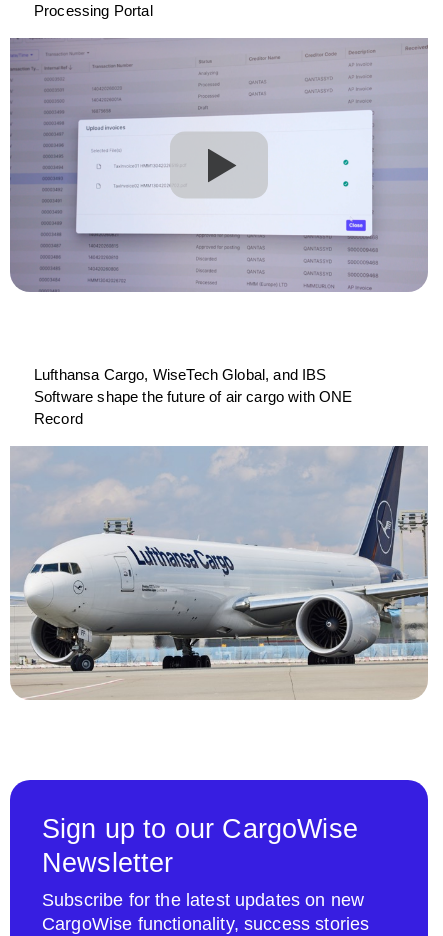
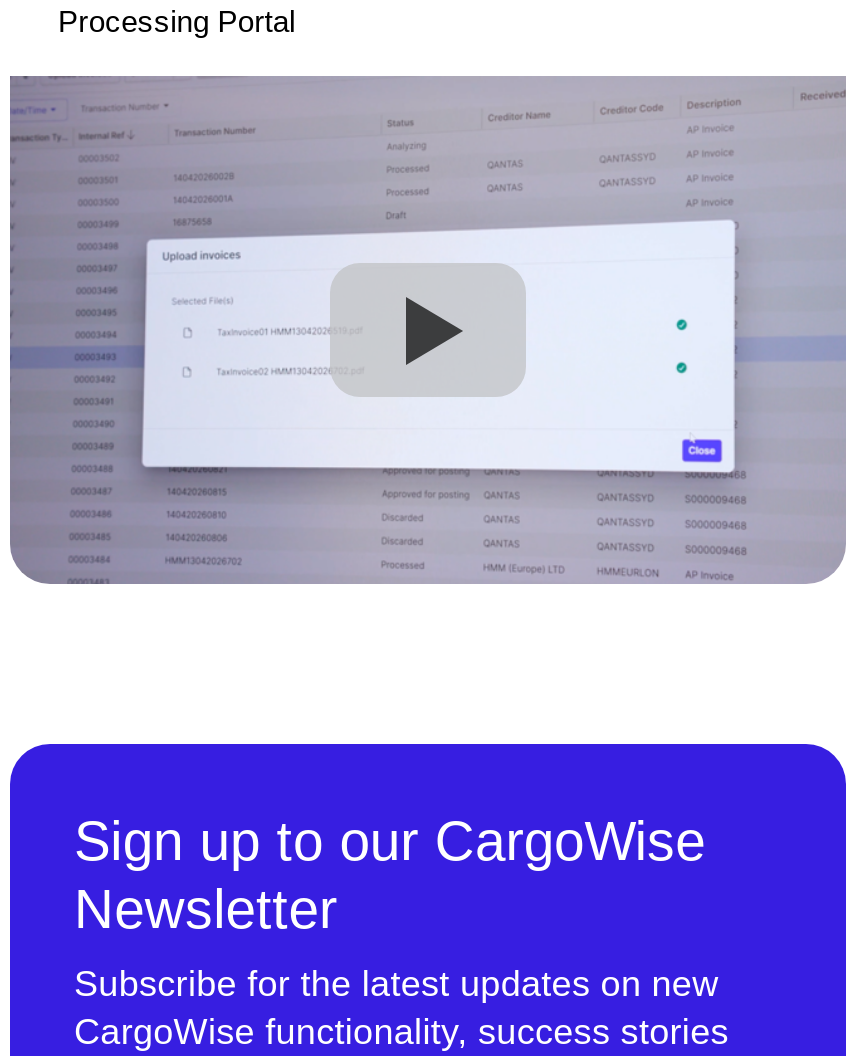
- Lufthansa Cargo, WiseTech Global, and IBS
- Software shape the future of air cargo with ONE
- Record

- [image]
